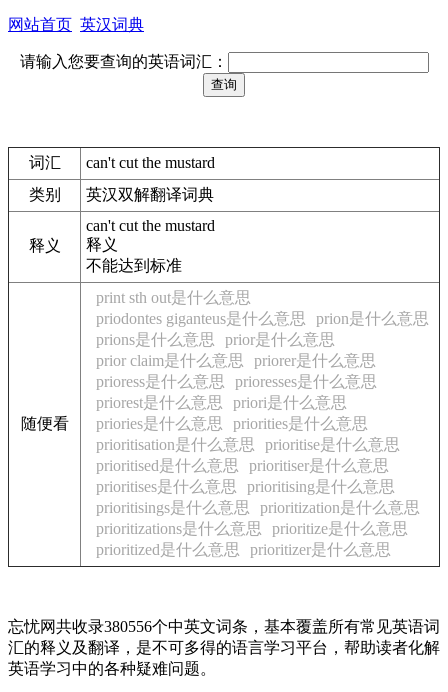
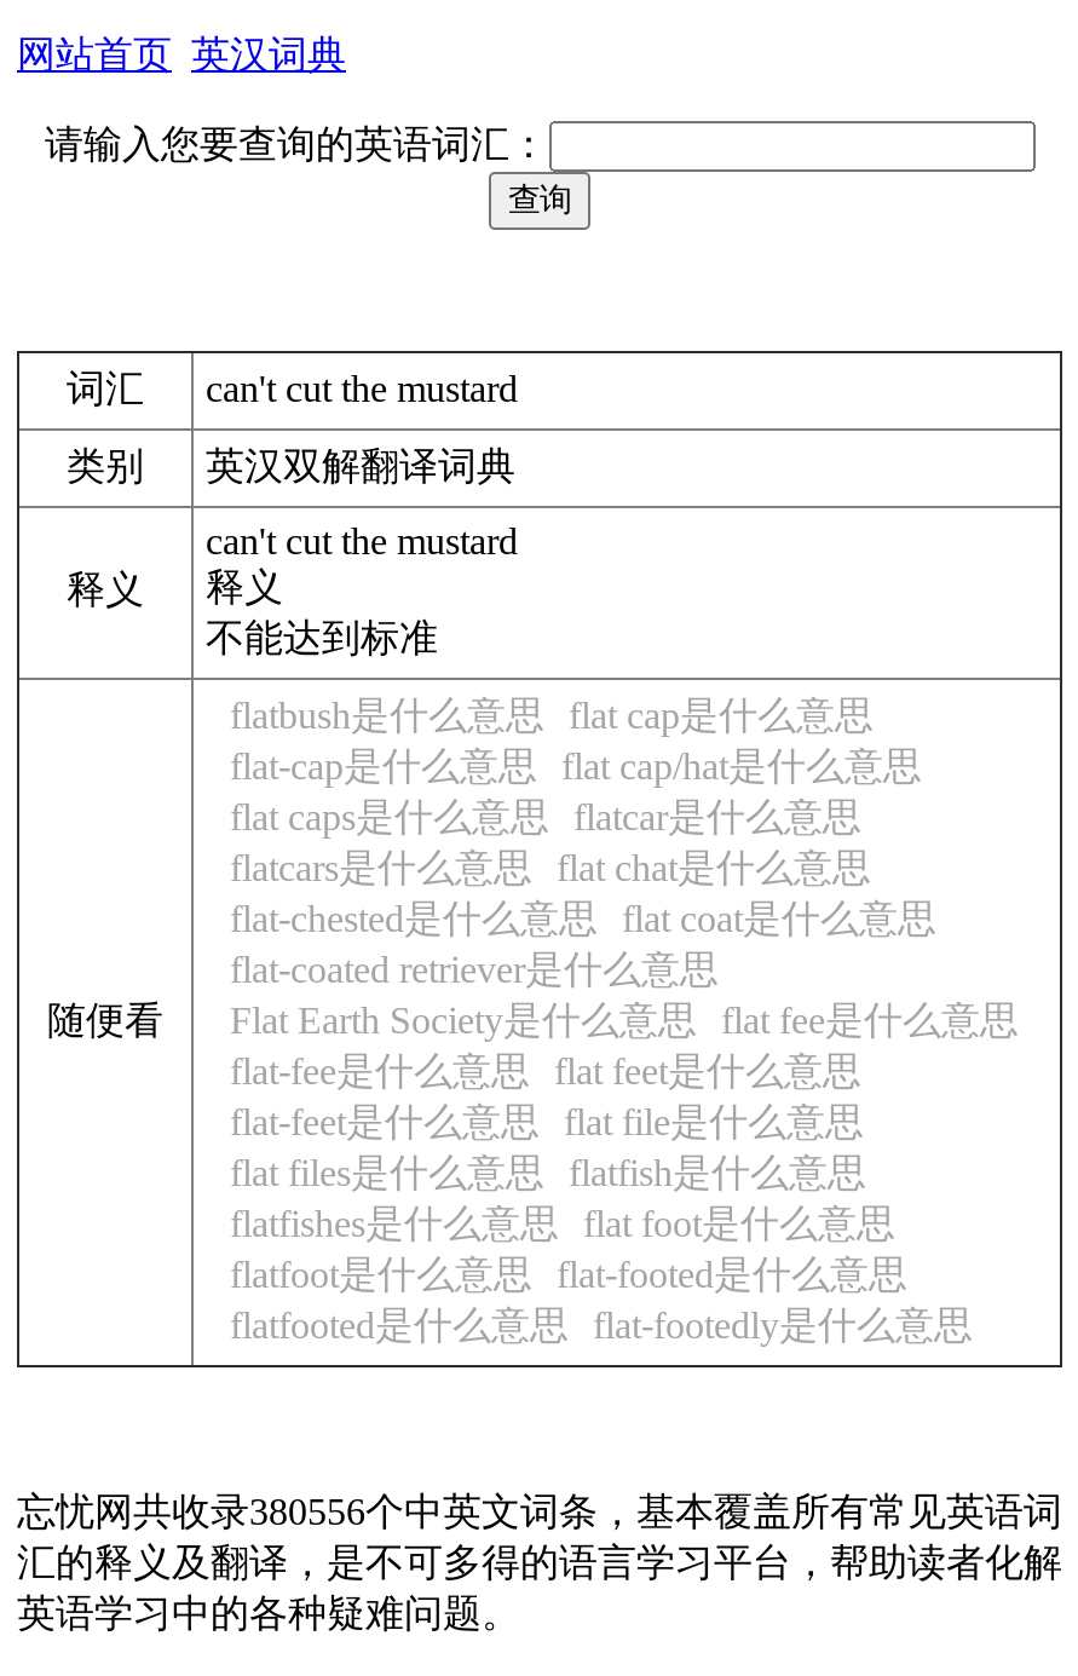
- print sth out是什么意思
- priodontes giganteus是什么意思 prion是什么意思
- prions是什么意思 prior是什么意思
- prior claim是什么意思 priorer是什么意思
- prioress是什么意思 prioresses是什么意思
- priorest是什么意思 priori是什么意思
- priories是什么意思 priorities是什么意思
- prioritisation是什么意思 prioritise是什么意思
- prioritised是什么意思 prioritiser是什么意思
- prioritises是什么意思 prioritising是什么意思
- prioritisings是什么意思 prioritization是什么意思
- prioritizations是什么意思 prioritize是什么意思
- prioritized是什么意思 prioritizer是什么意思
+ flatbush是什么意思 flat cap是什么意思
+ flat-cap是什么意思 flat cap/hat是什么意思
+ flat caps是什么意思 flatcar是什么意思
+ flatcars是什么意思 flat chat是什么意思
+ flat-chested是什么意思 flat coat是什么意思
+ flat-coated retriever是什么意思
+ Flat Earth Society是什么意思 flat fee是什么意思
+ flat-fee是什么意思 flat feet是什么意思
+ flat-feet是什么意思 flat file是什么意思
+ flat files是什么意思 flatfish是什么意思
+ flatfishes是什么意思 flat foot是什么意思
+ flatfoot是什么意思 flat-footed是什么意思
+ flatfooted是什么意思 flat-footedly是什么意思
